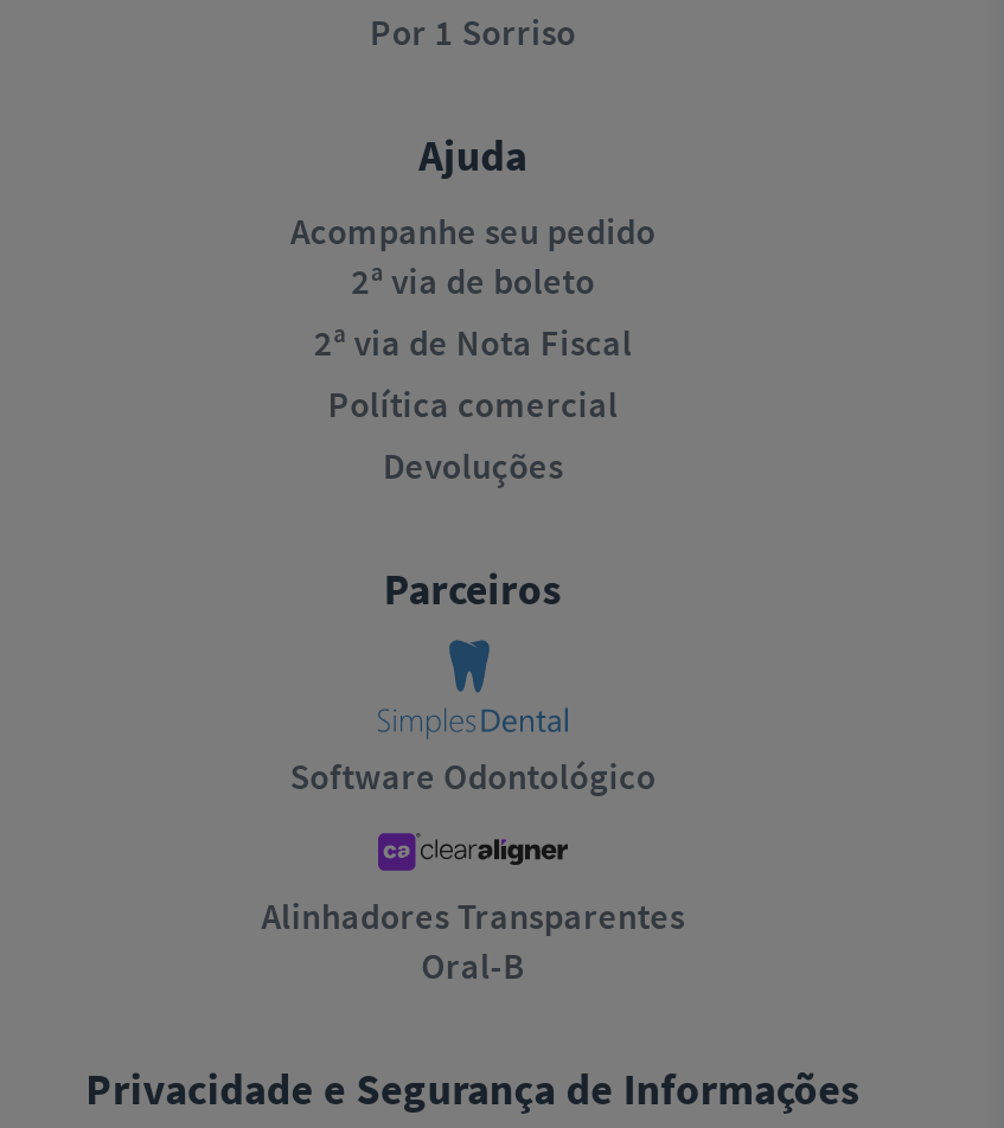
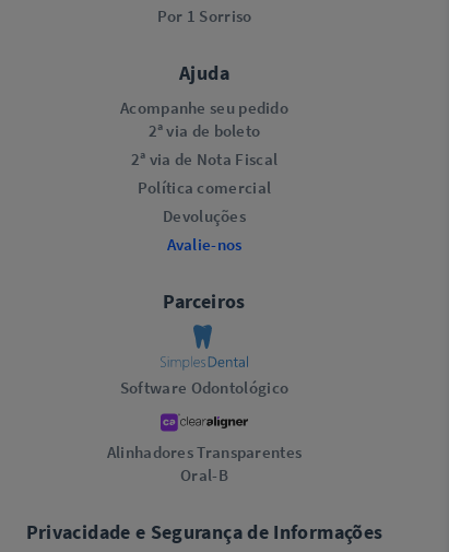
+ Avalie-nos
